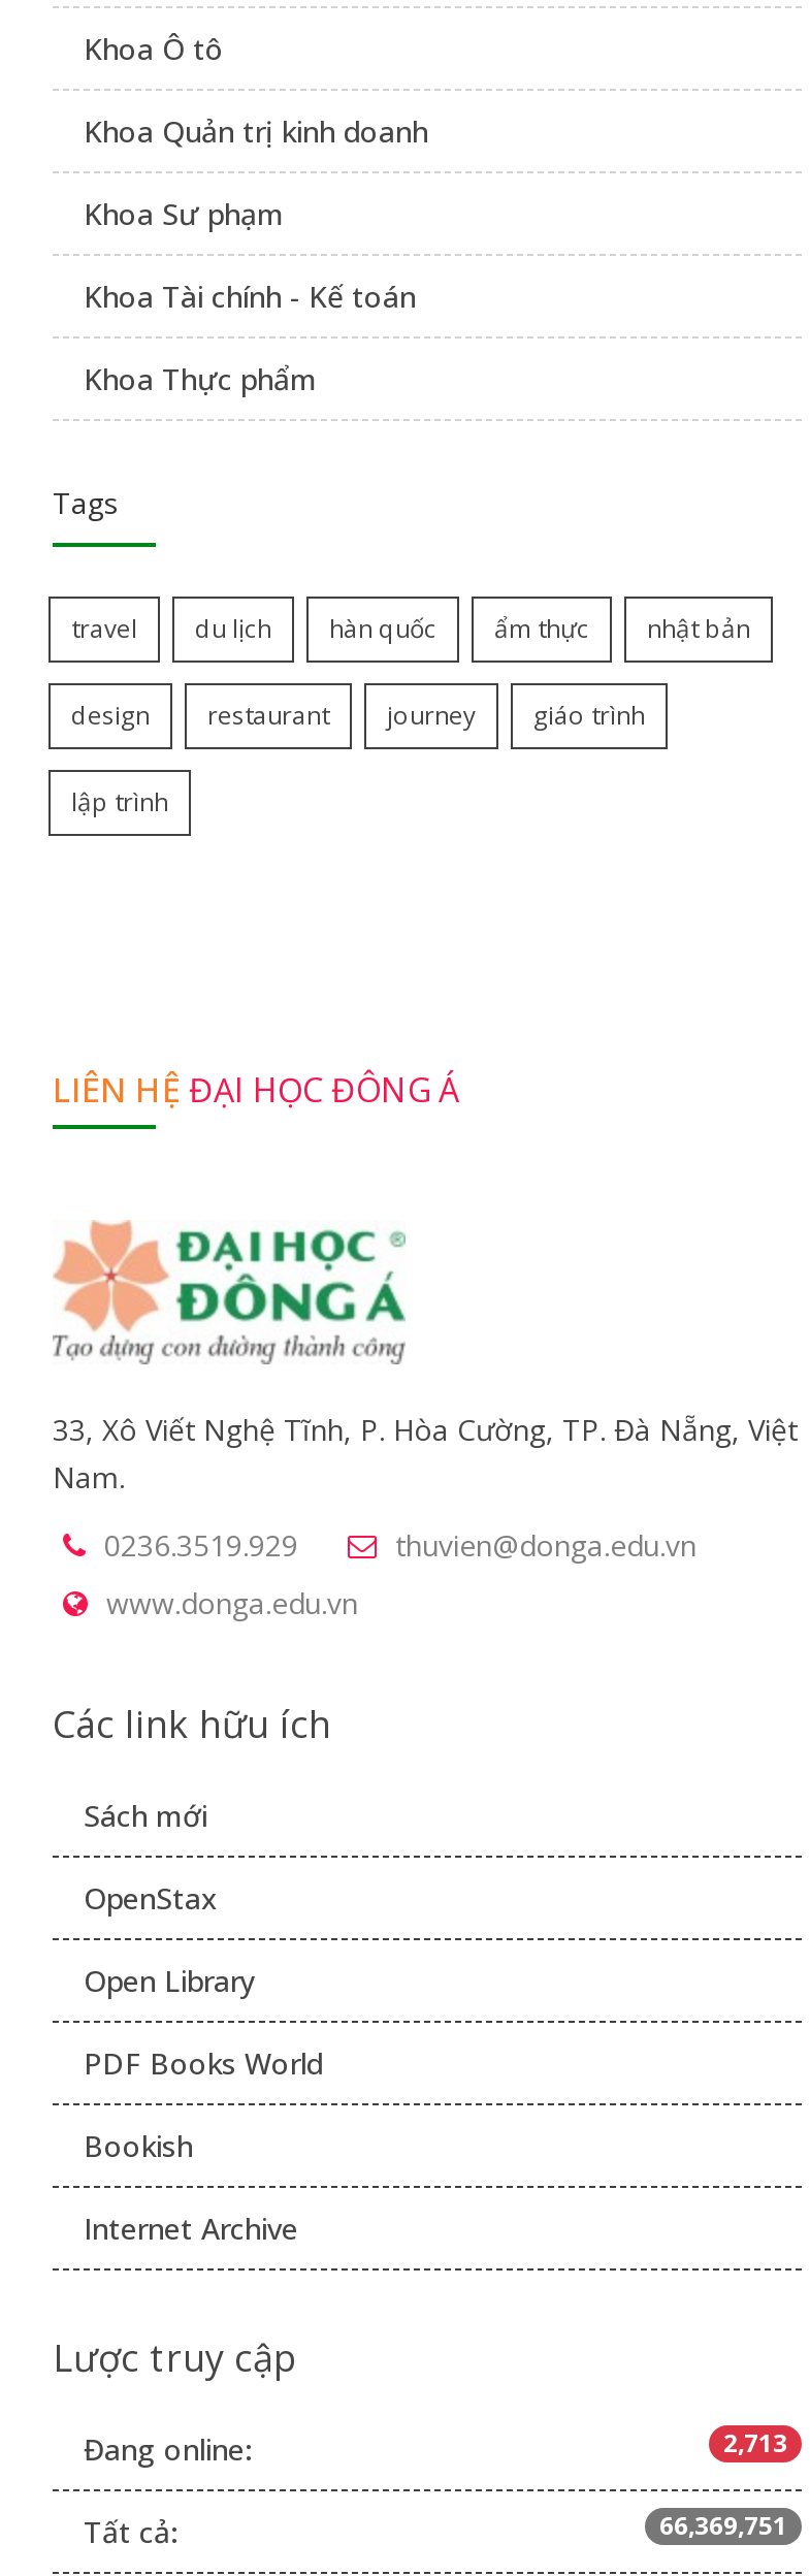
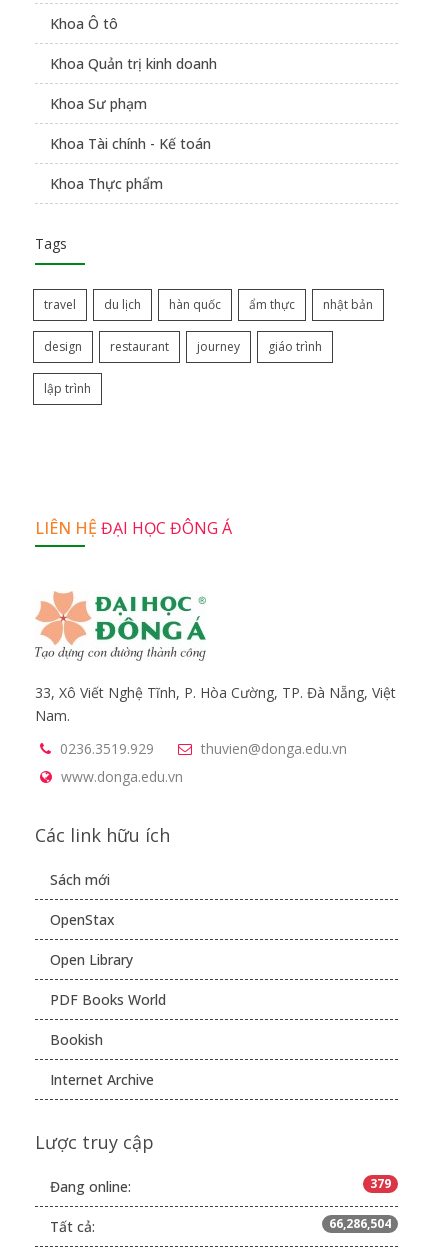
- 2,713
+ 379

- 66,369,751
+ 66,286,504
